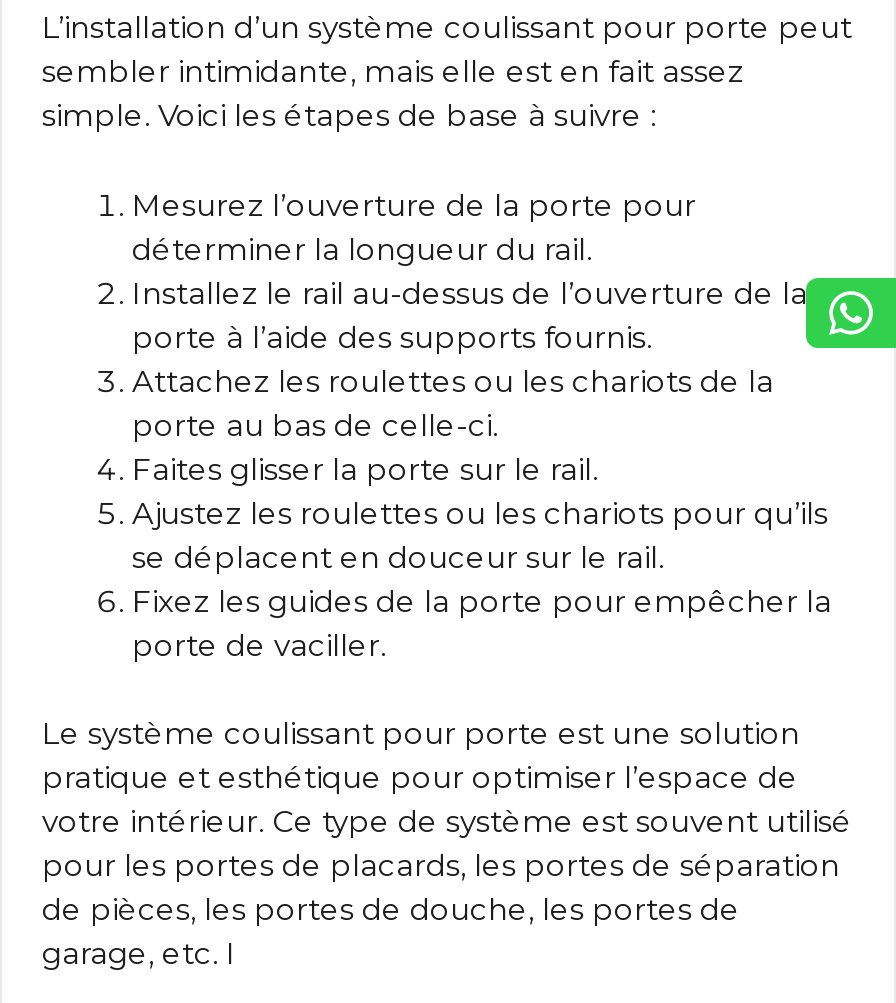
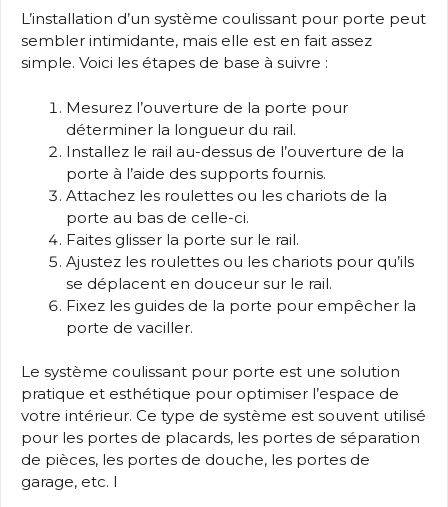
- [image]
